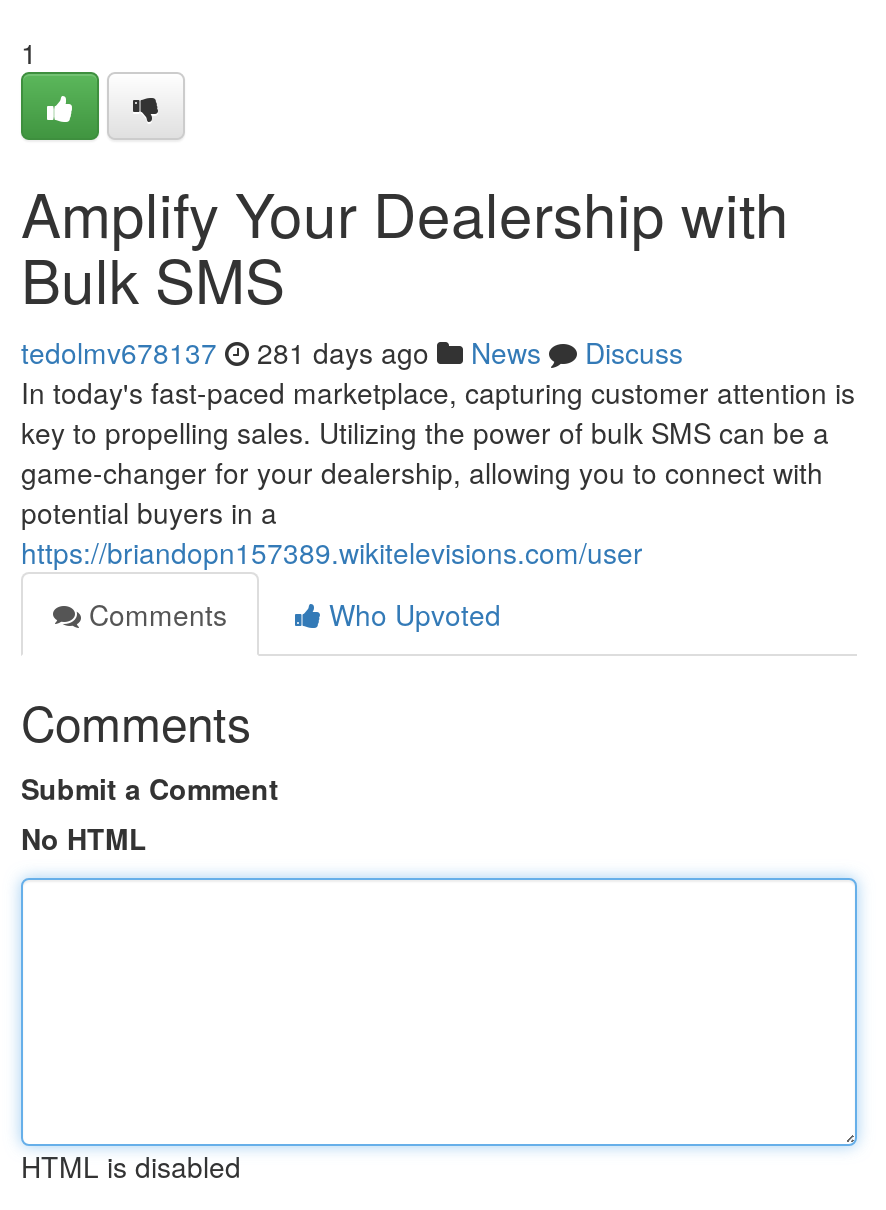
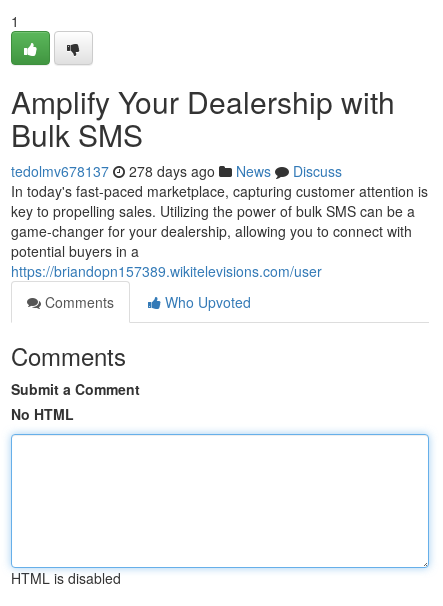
- tedolmv678137 281 days ago News Discuss
+ tedolmv678137 278 days ago News Discuss
